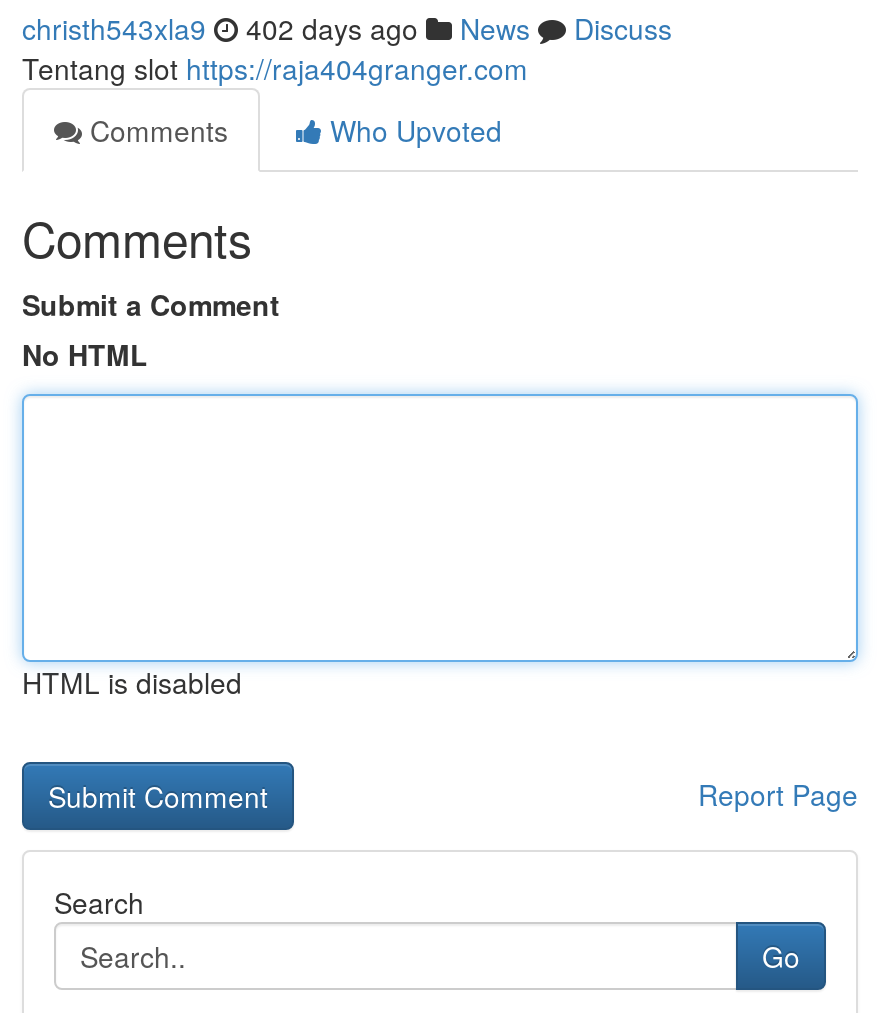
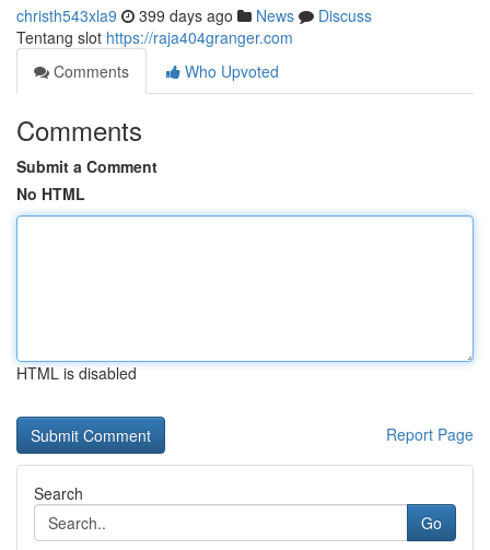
- christh543xla9 402 days ago News Discuss
+ christh543xla9 399 days ago News Discuss
